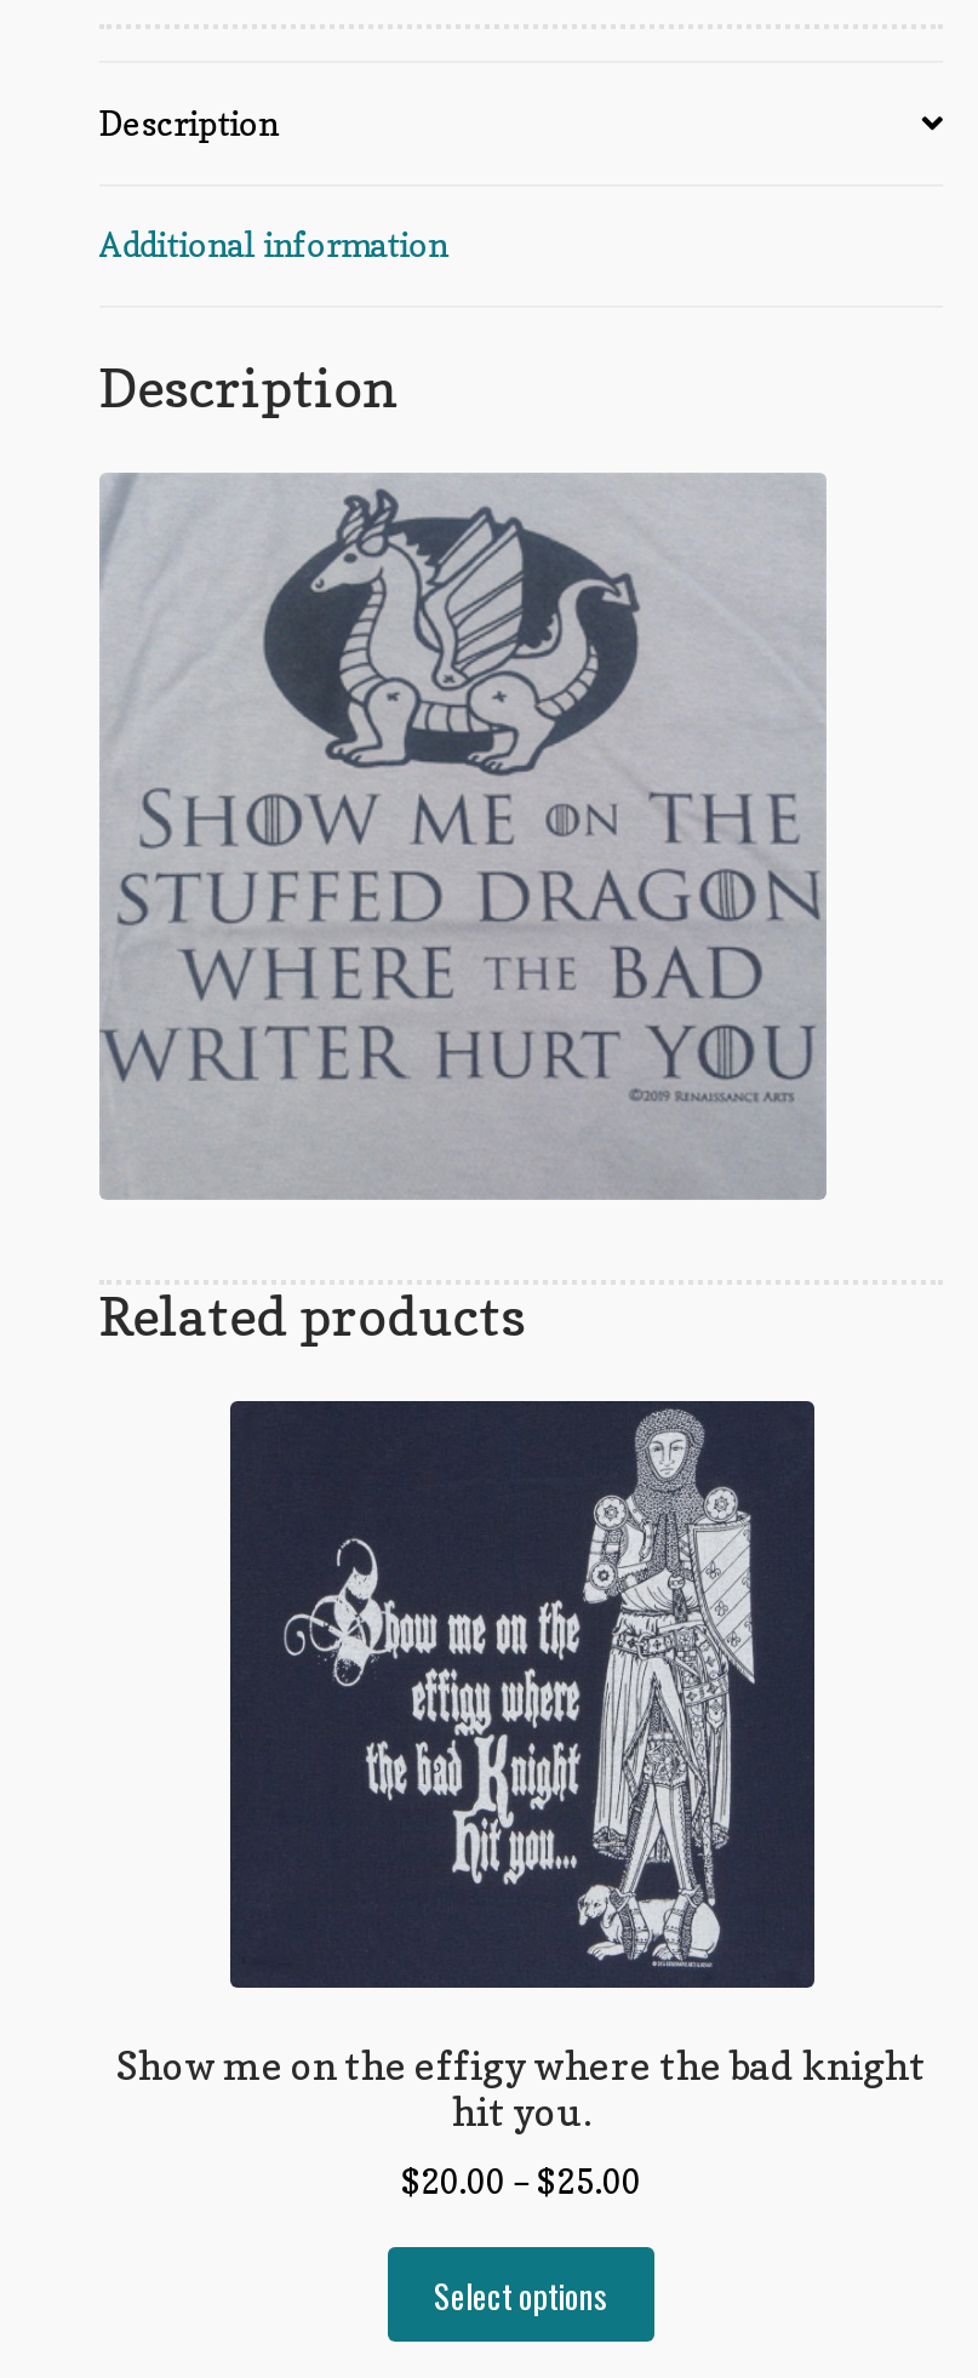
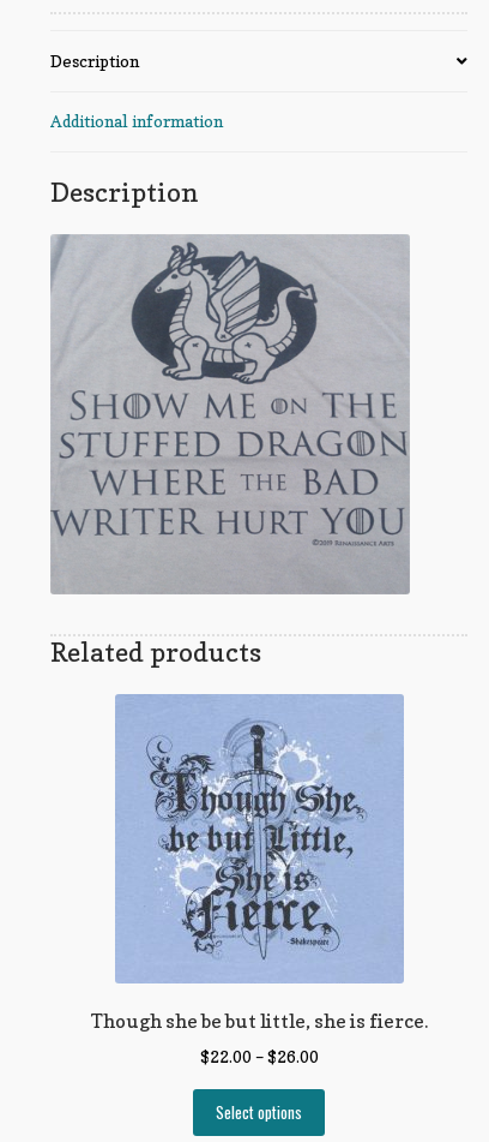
- [image]
- Show me on the effigy where the bad knight
- hit you.
+ [image]
+ Though she be but little, she is fierce.

- $20.00 – $25.00
+ $22.00 – $26.00
